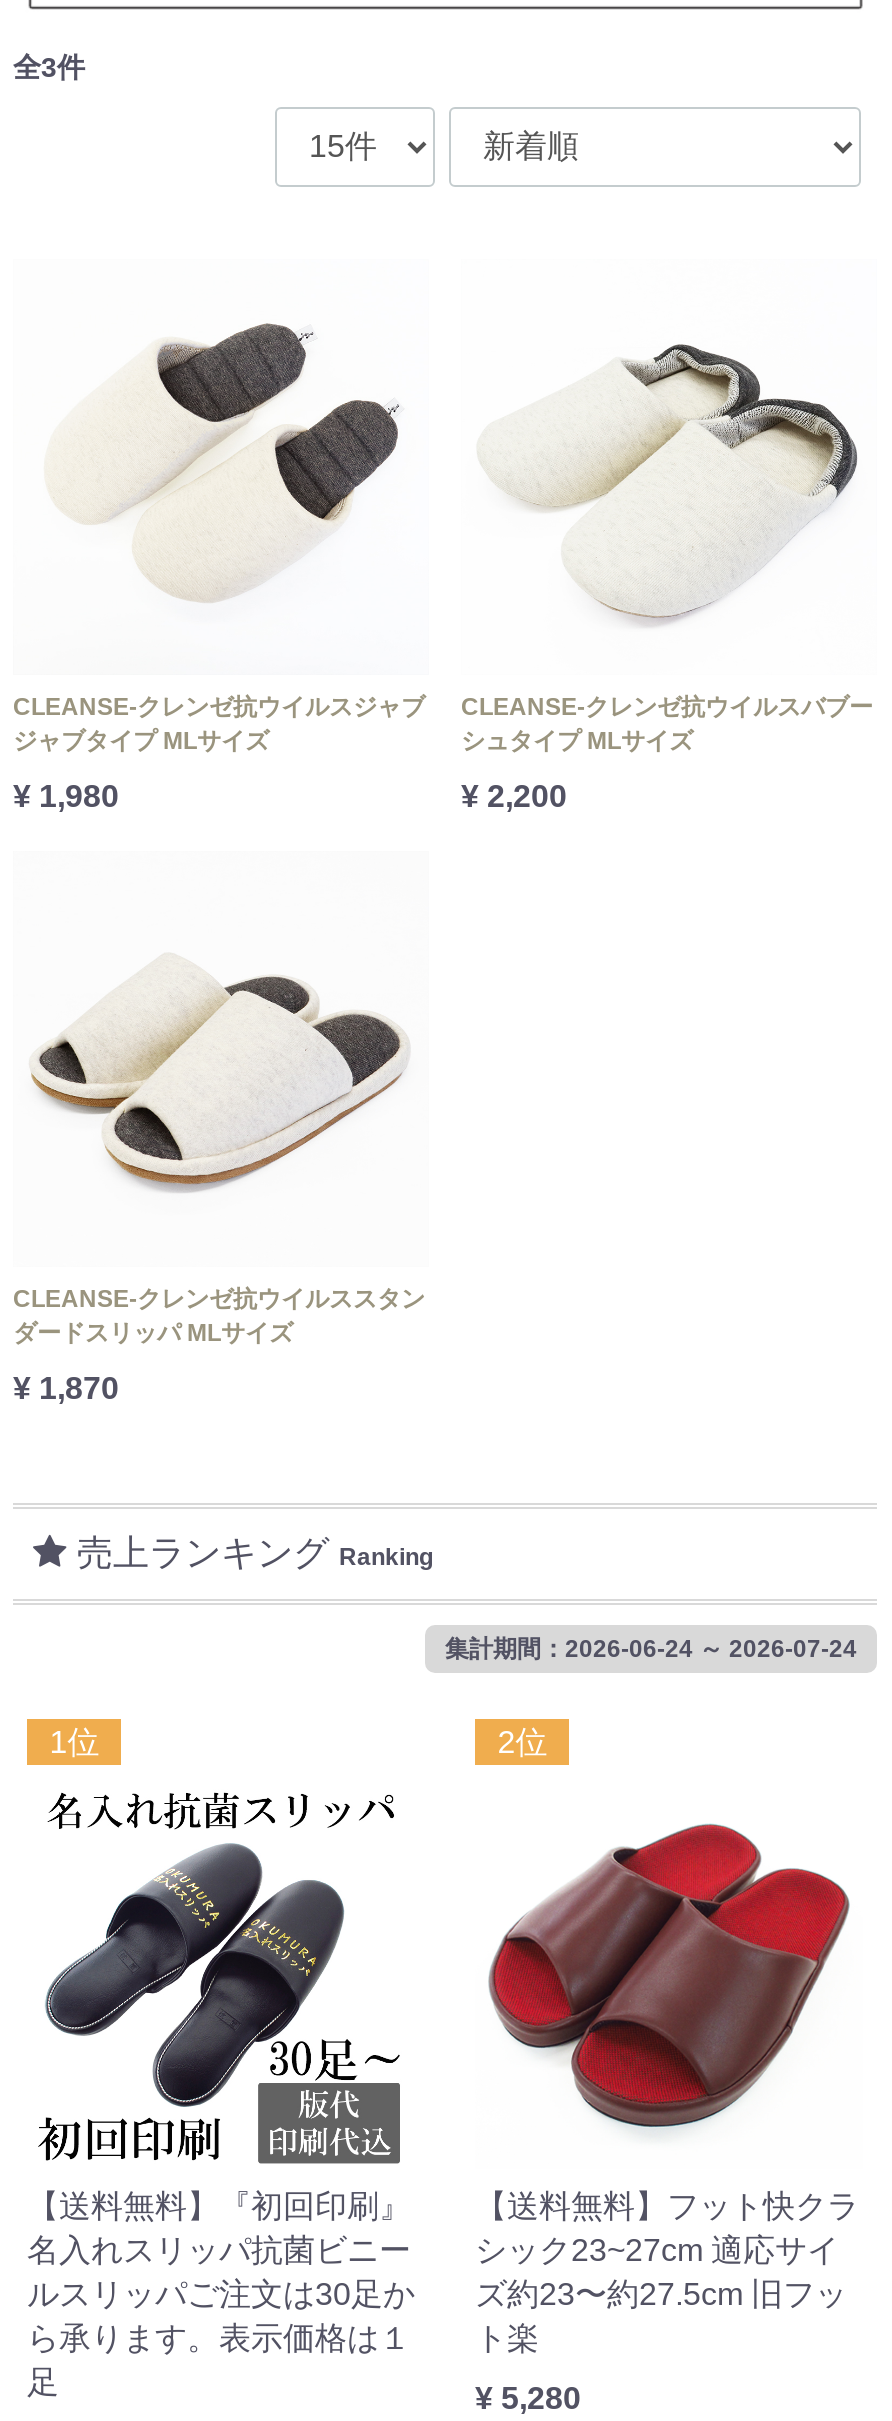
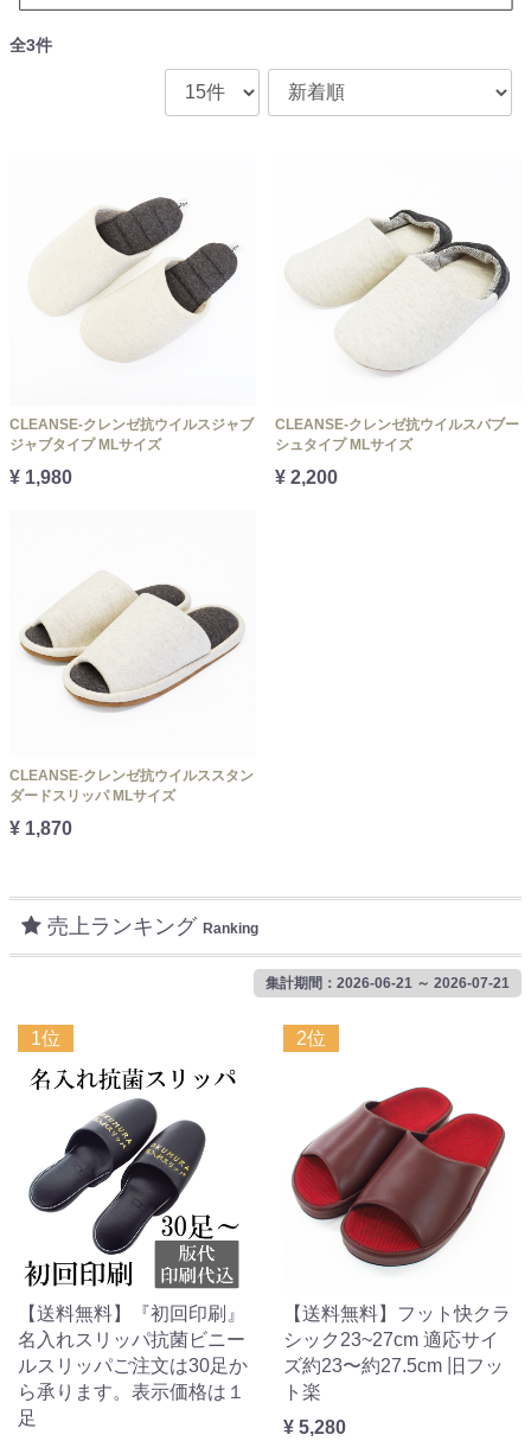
- 集計期間：2026-06-24 ～ 2026-07-24
+ 集計期間：2026-06-21 ～ 2026-07-21
